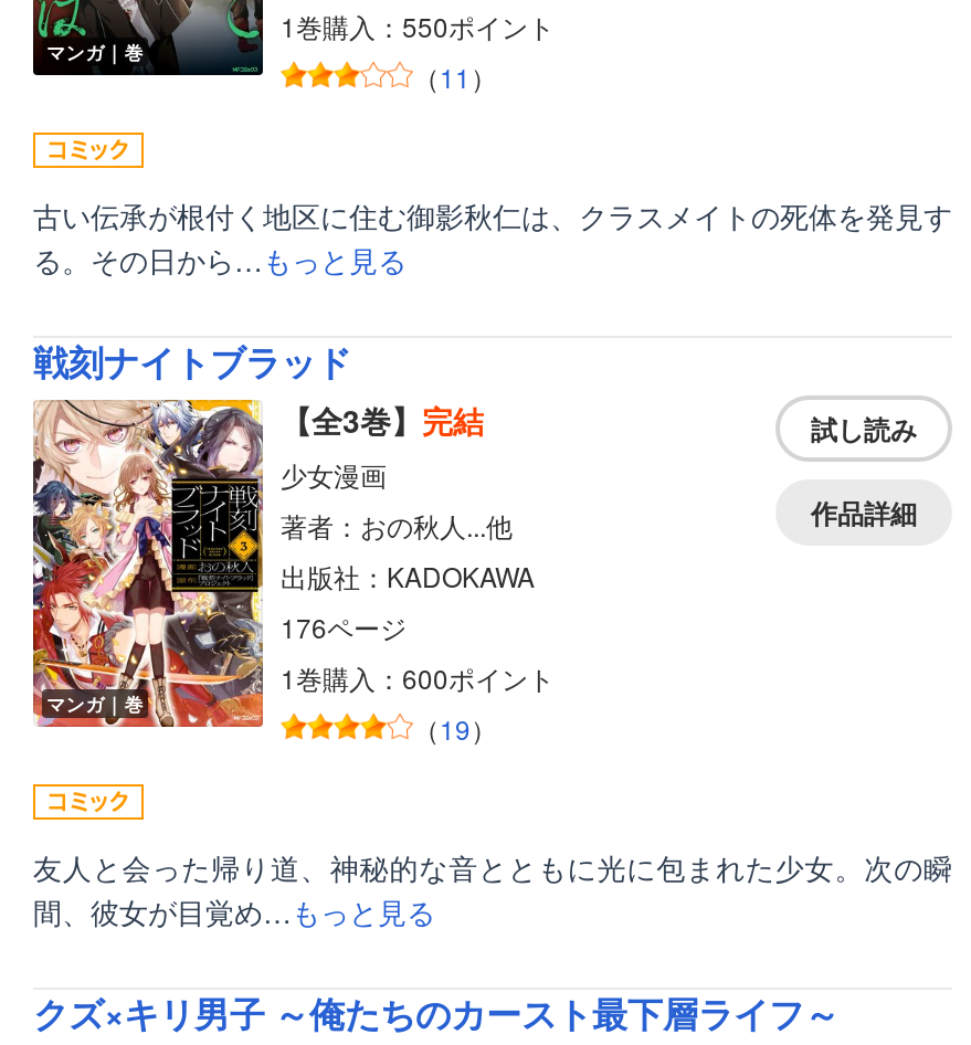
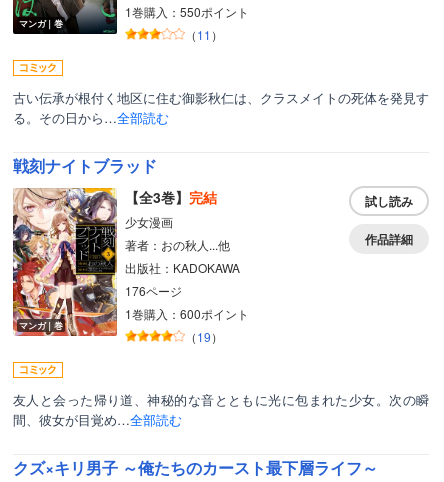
- る。その日から…もっと見る
+ る。その日から…全部読む

- 間、彼女が目覚め…もっと見る
+ 間、彼女が目覚め…全部読む
